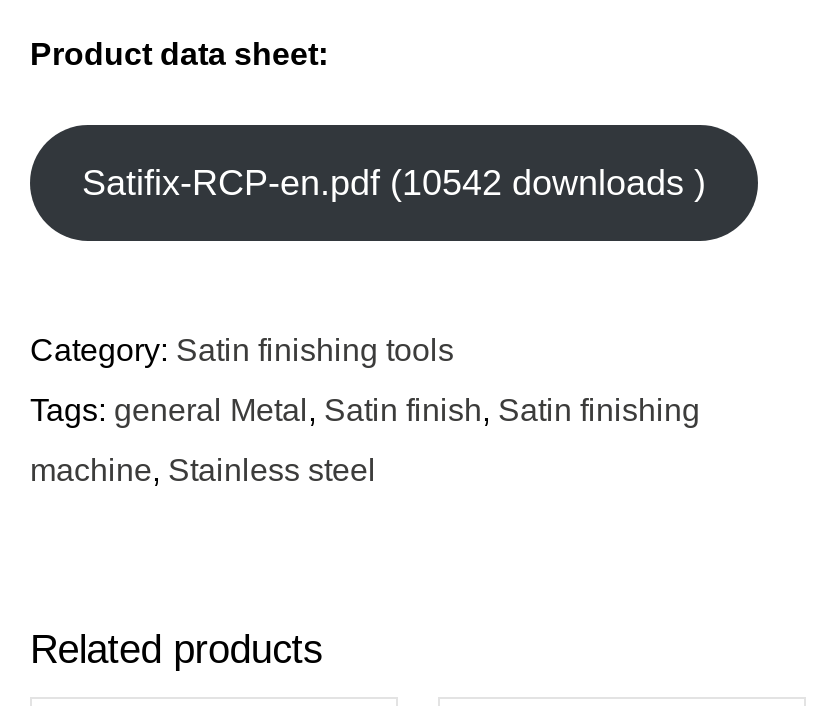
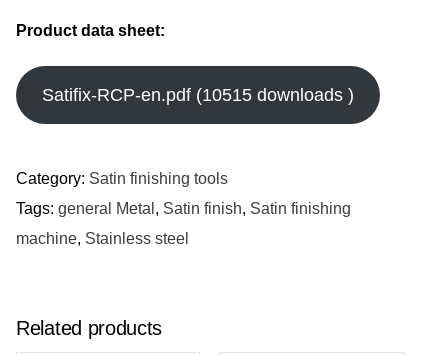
- Satifix-RCP-en.pdf (10542 downloads )
+ Satifix-RCP-en.pdf (10515 downloads )
